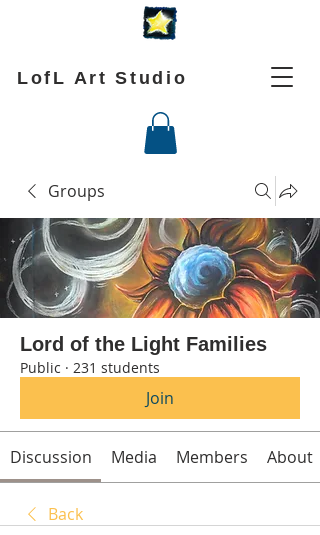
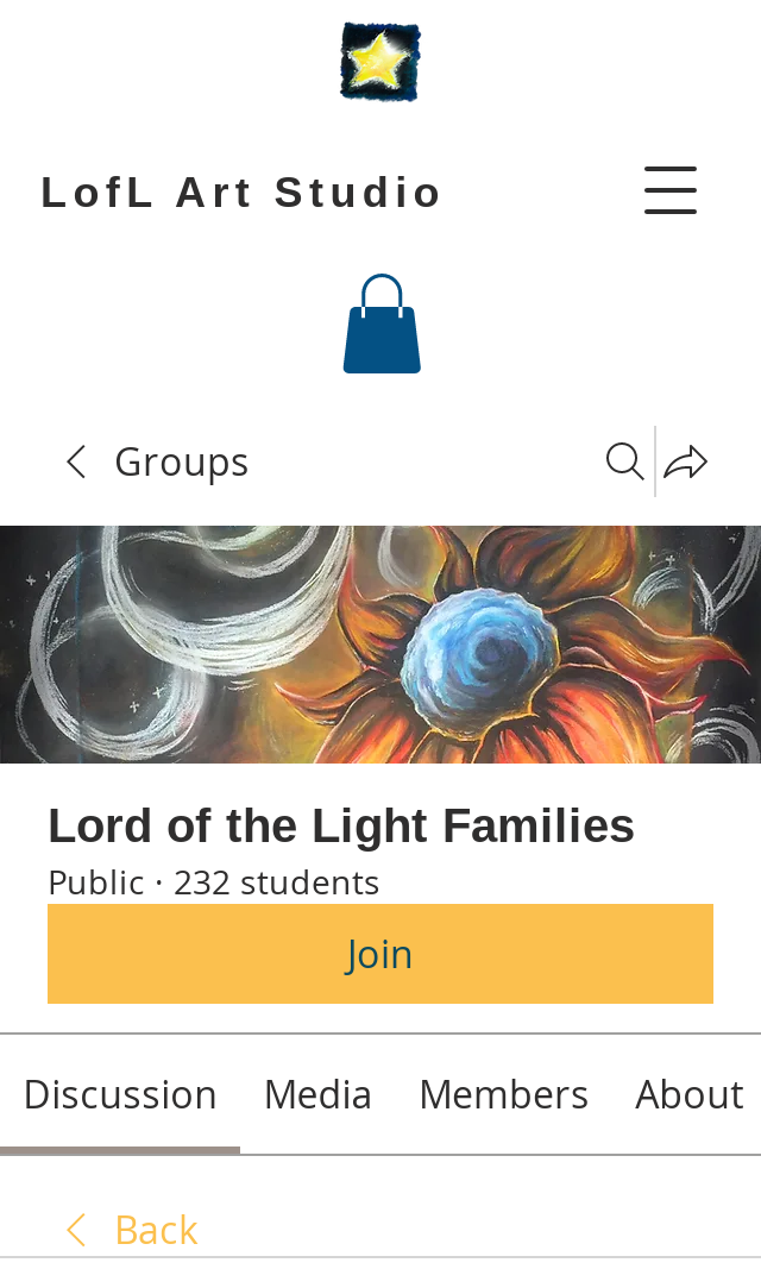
- Public · 231 students
+ Public · 232 students
